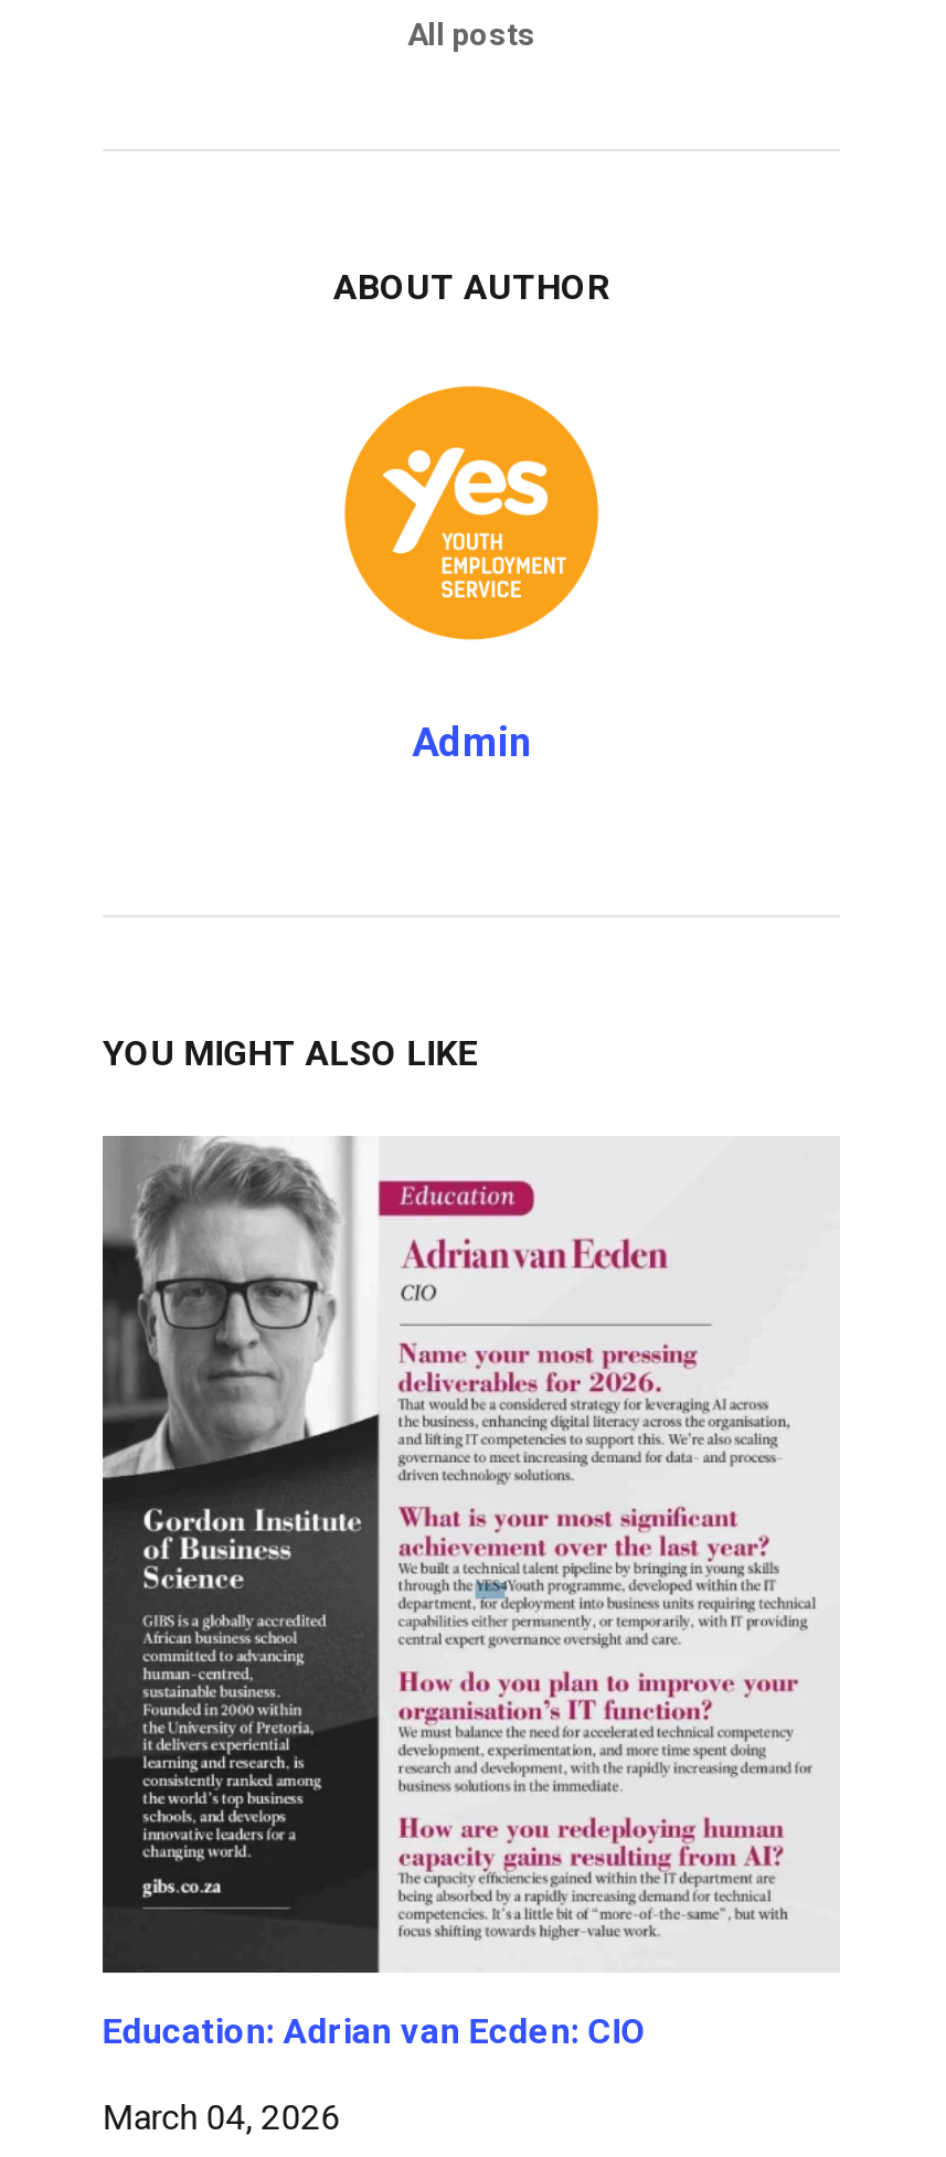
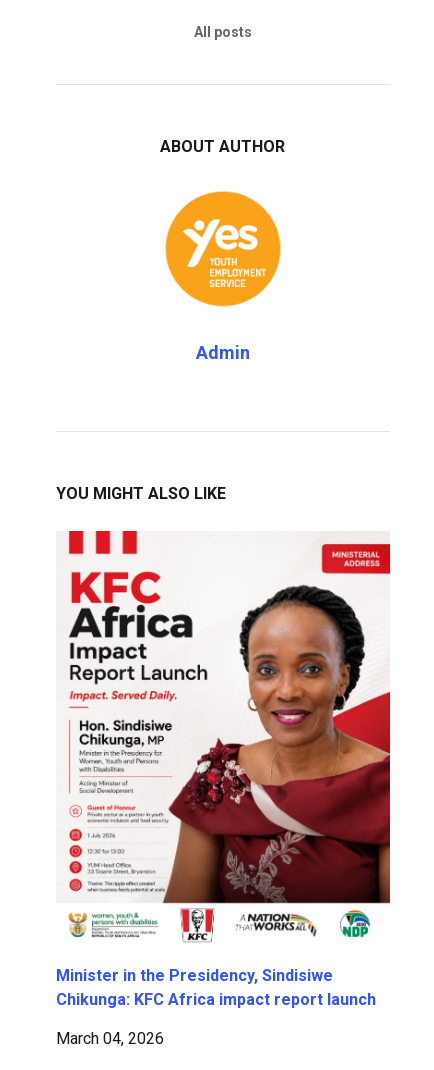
- [image]
- Education: Adrian van Ecden: CIO
+ [image]
+ Minister in the Presidency, Sindisiwe
+ Chikunga: KFC Africa impact report launch
